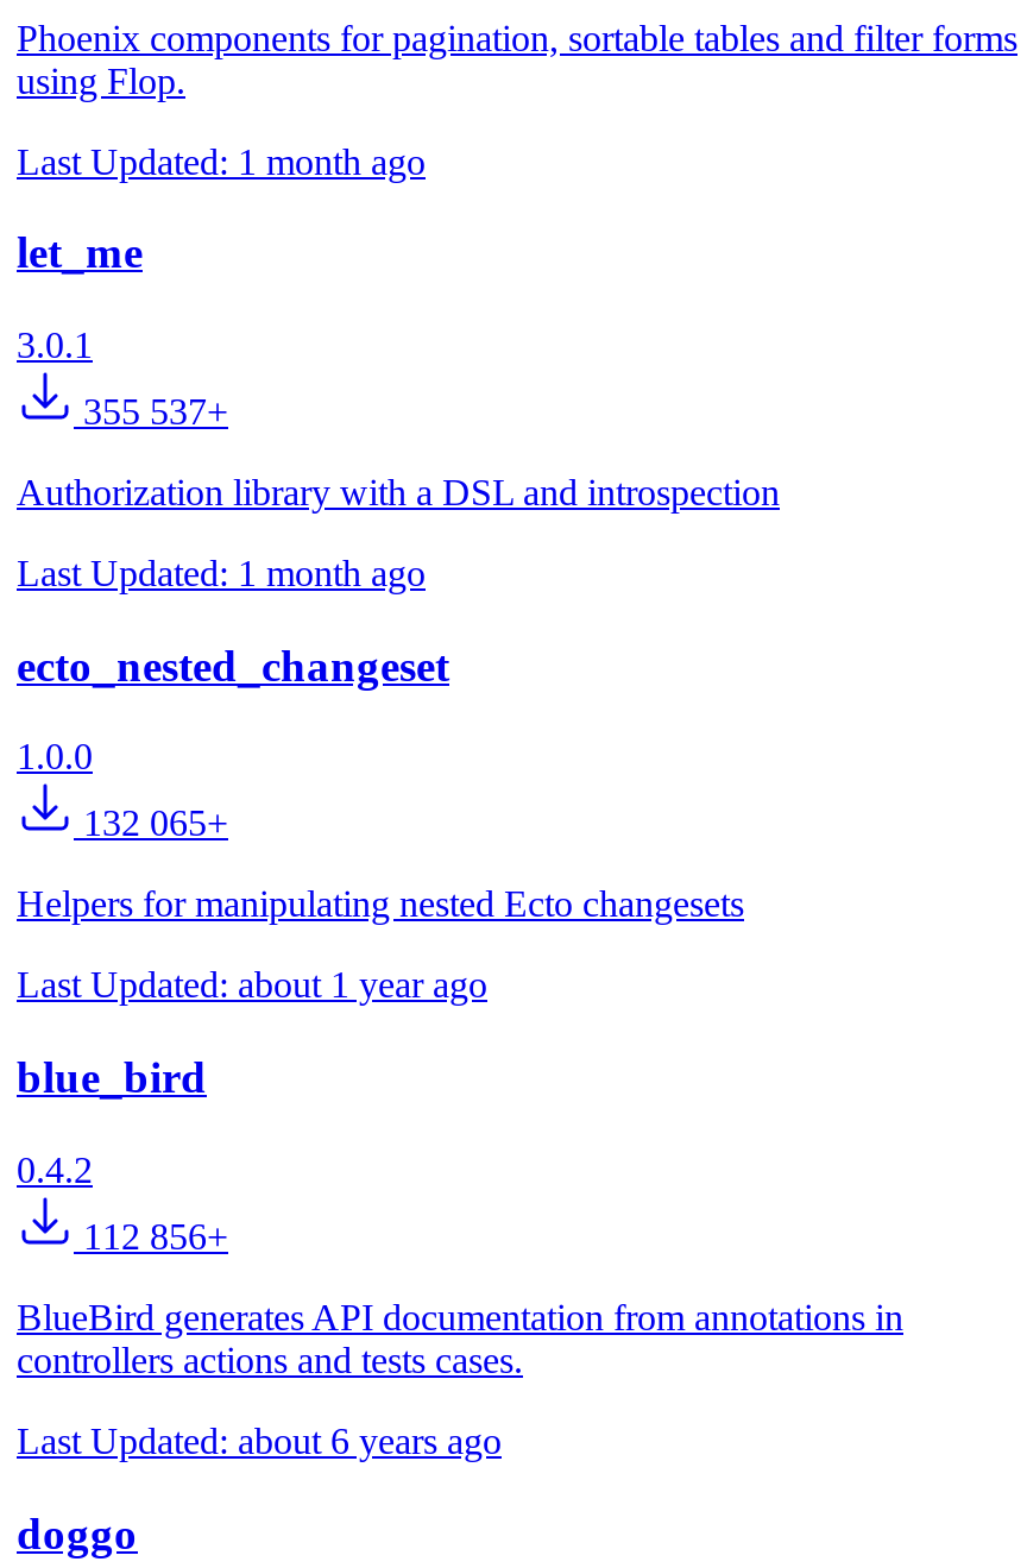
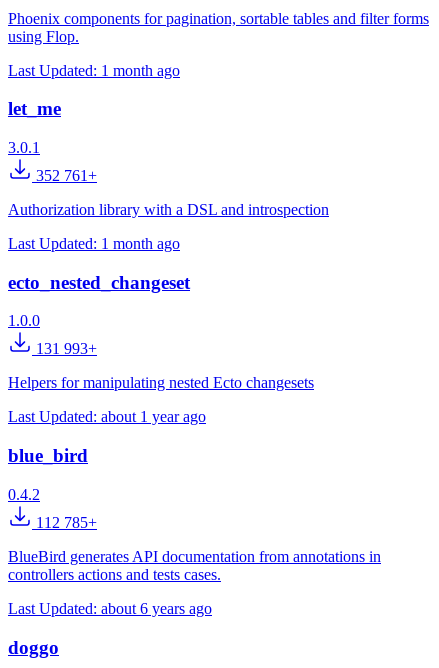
- 355 537+
+ 352 761+

- 132 065+
+ 131 993+

- 112 856+
+ 112 785+
